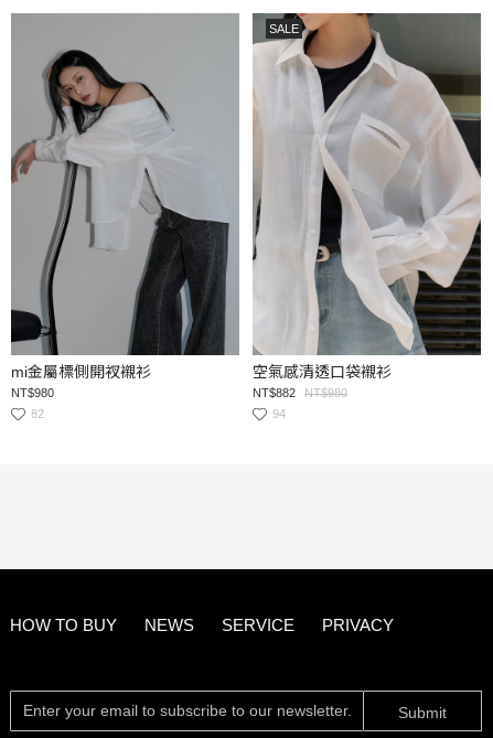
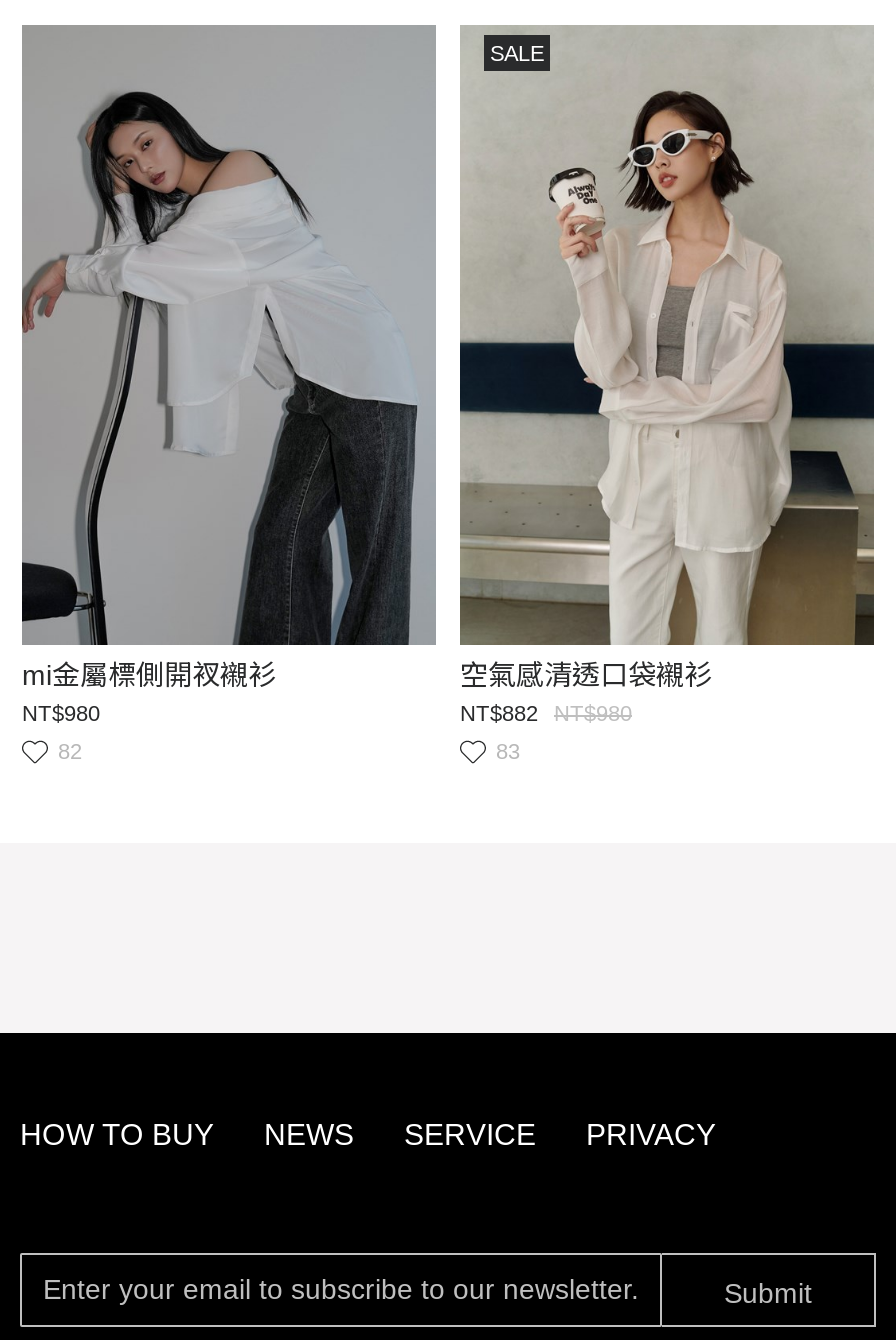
- [image]
+ [image]

- 94
+ 83
